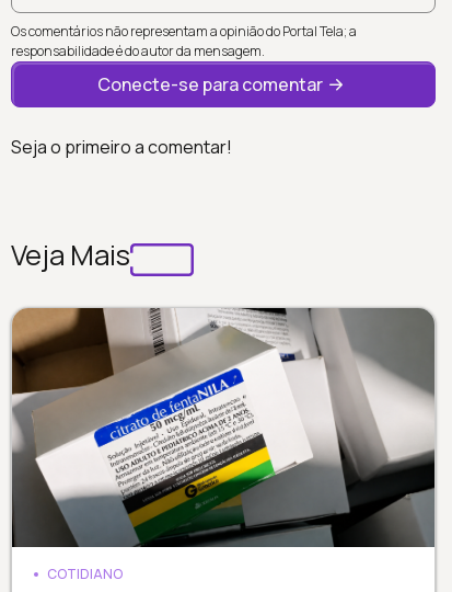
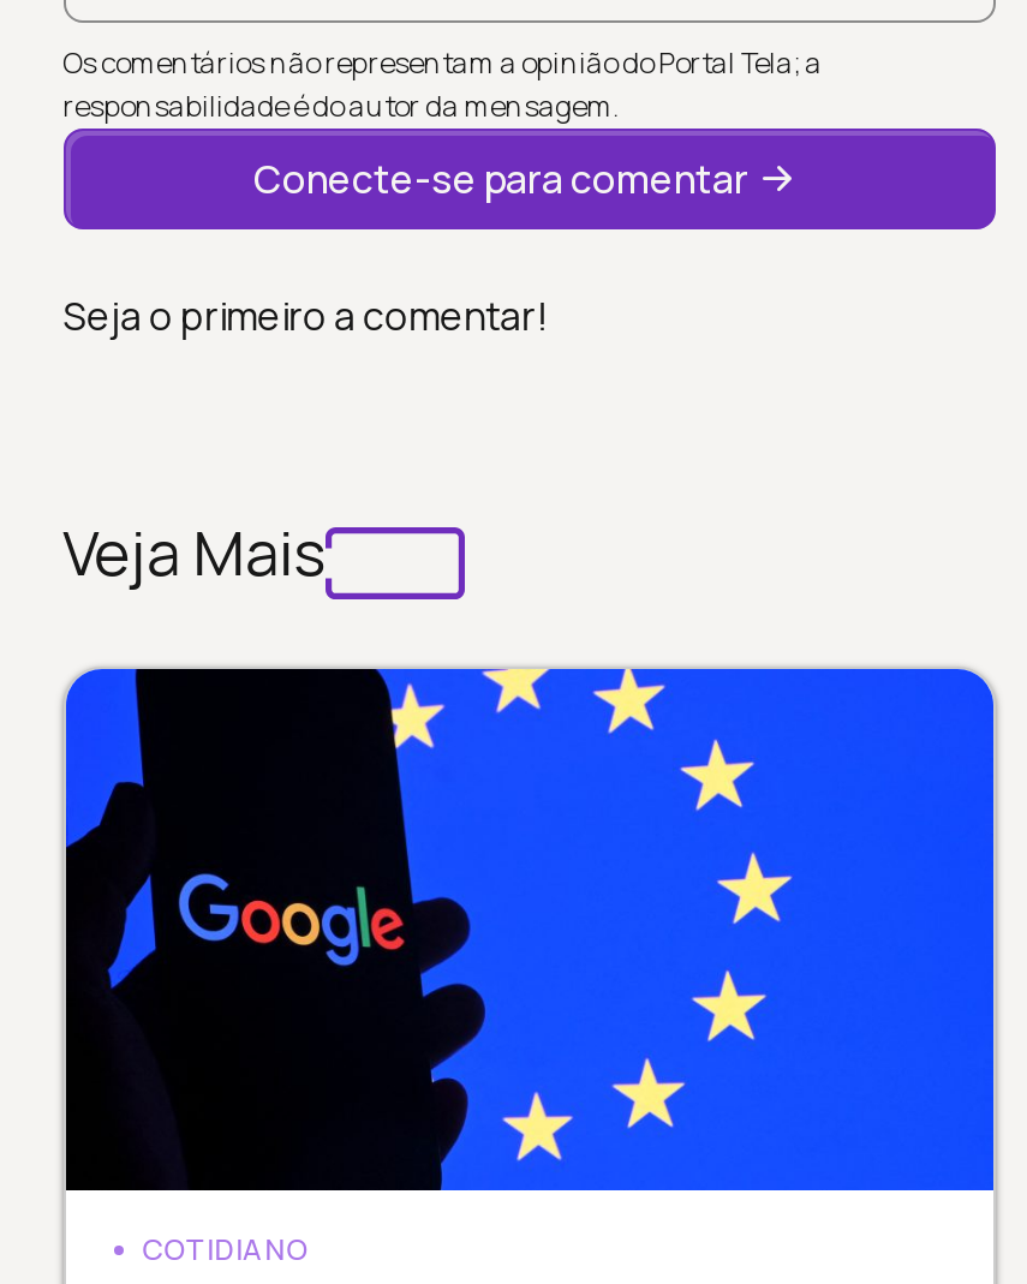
- [image]
+ [image]
